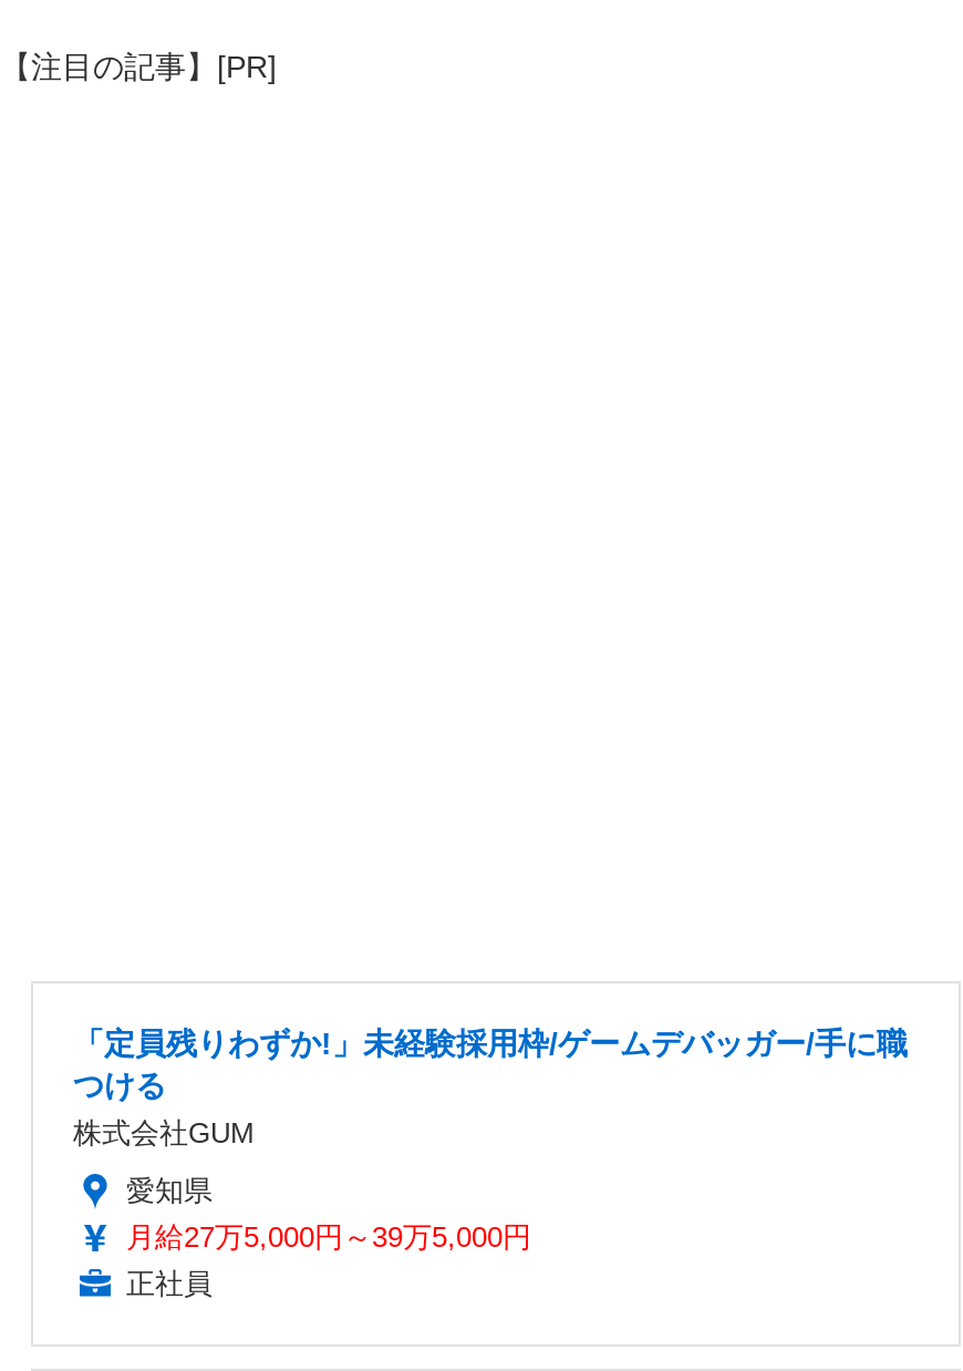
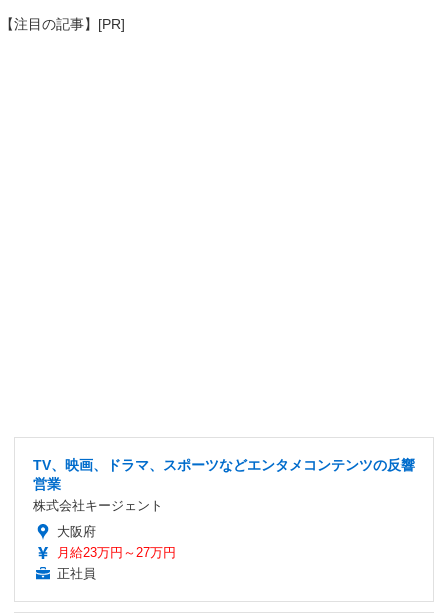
- 「定員残りわずか!」未経験採用枠/ゲームデバッガー/手に職
- つける
- 株式会社GUM
+ TV、映画、ドラマ、スポーツなどエンタメコンテンツの反響
+ 営業
+ 株式会社キージェント

- 愛知県
- 月給27万5,000円～39万5,000円
+ 大阪府
+ 月給23万円～27万円
